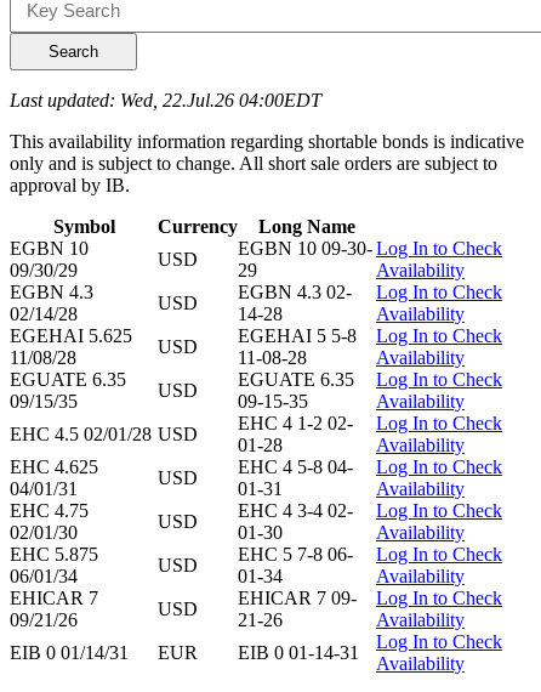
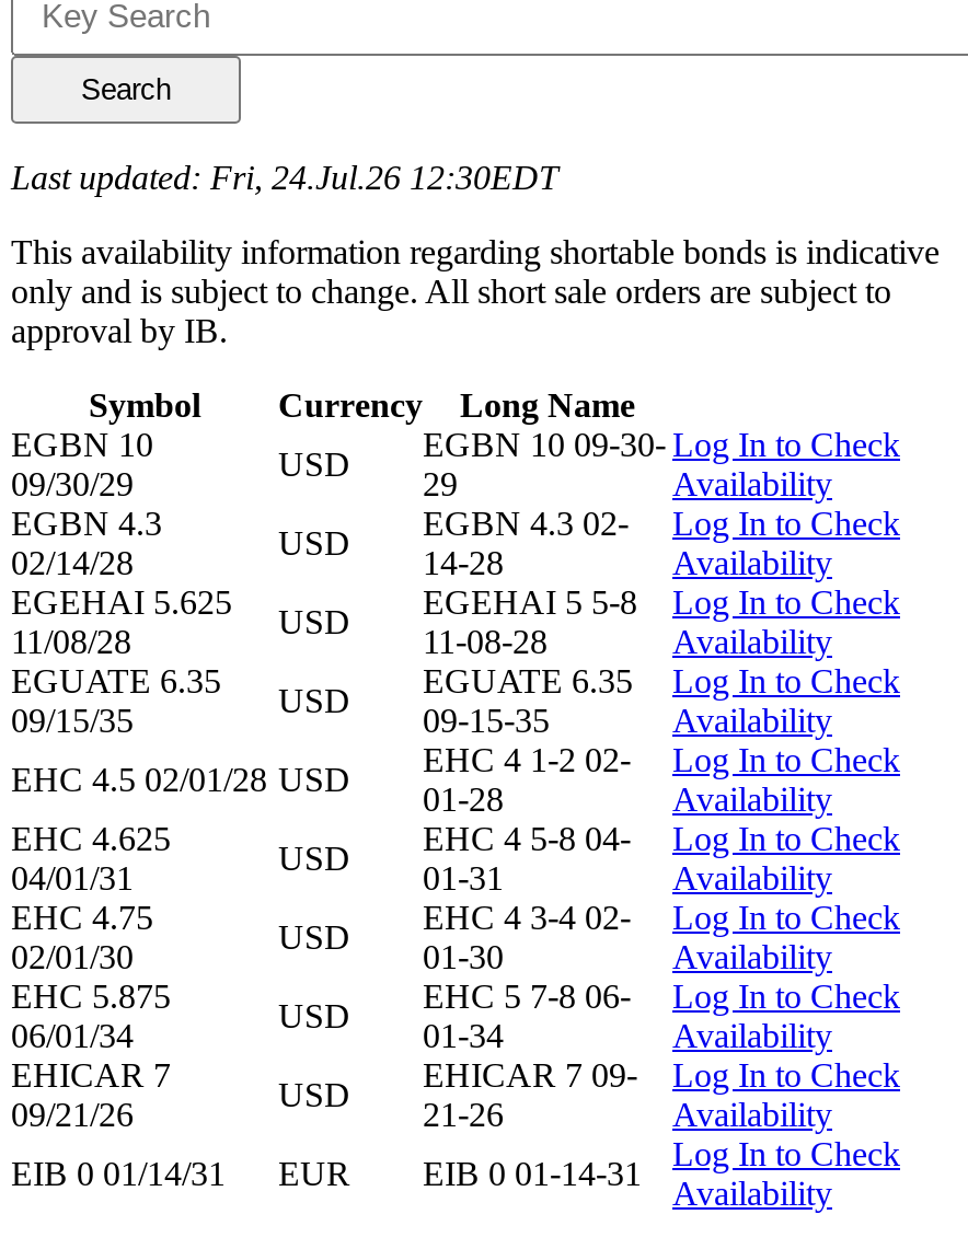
- Last updated: Wed, 22.Jul.26 04:00EDT
+ Last updated: Fri, 24.Jul.26 12:30EDT
